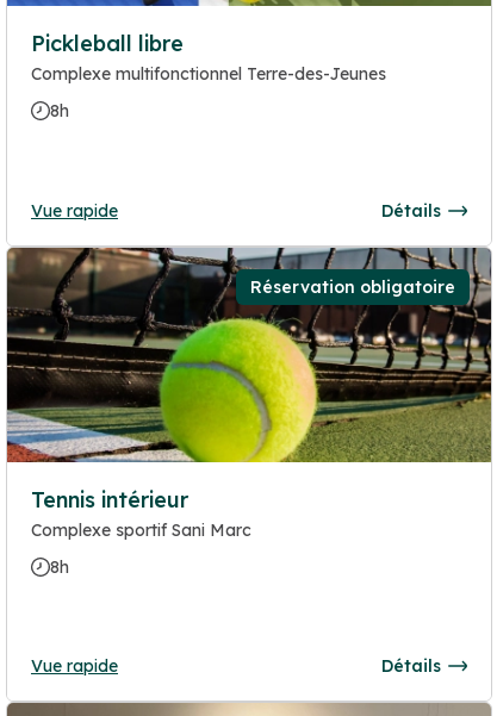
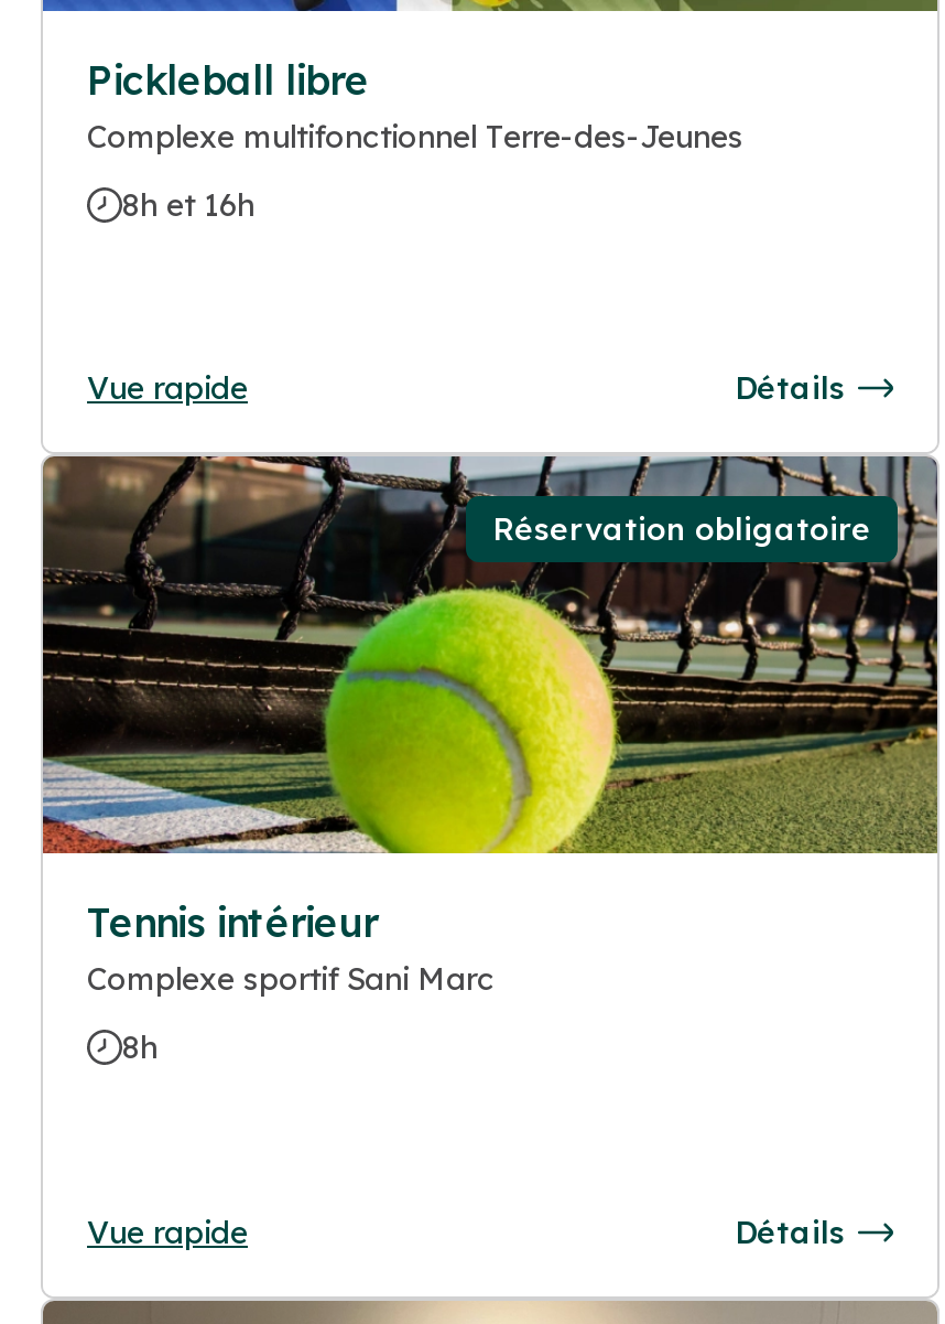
- 8h
+ 8h et 16h
